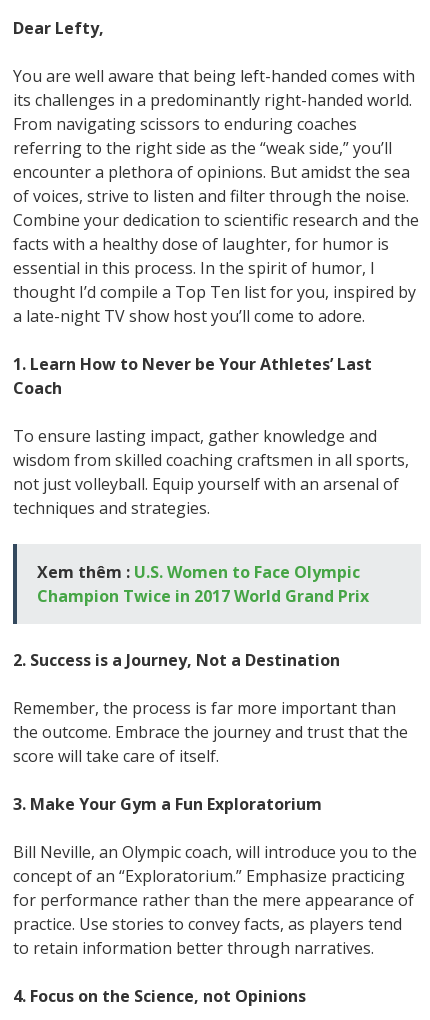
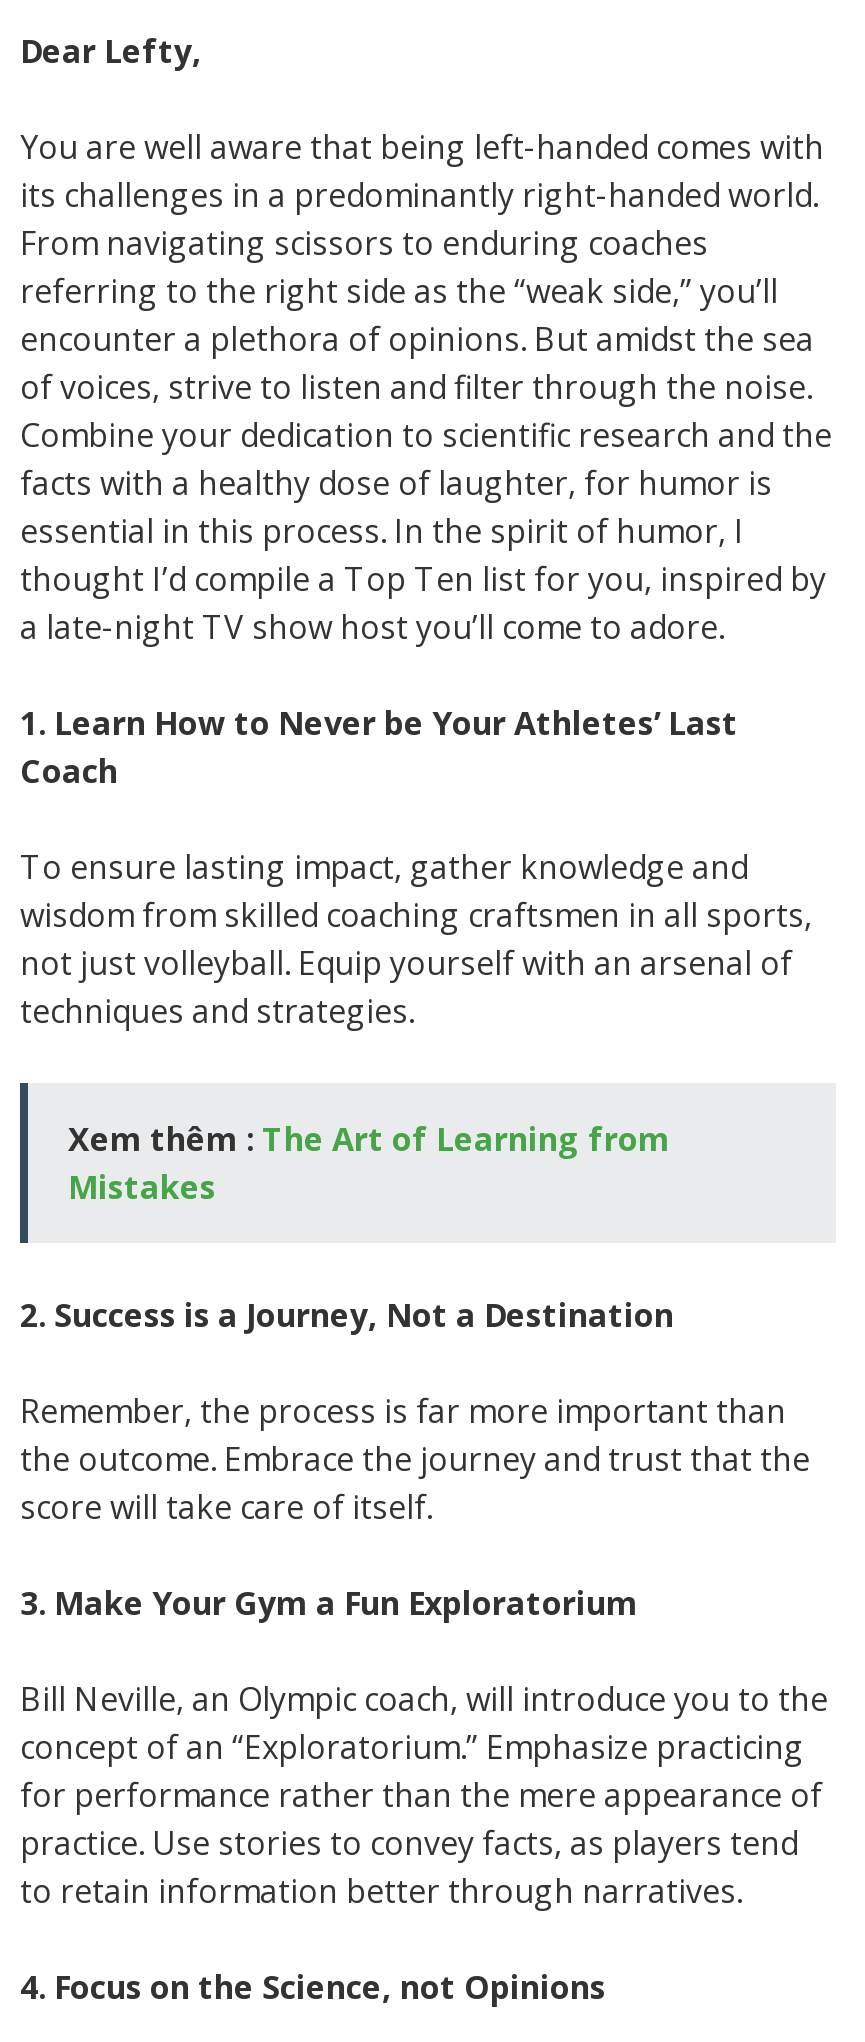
- Xem thêm : U.S. Women to Face Olympic
- Champion Twice in 2017 World Grand Prix
+ Xem thêm : The Art of Learning from
+ Mistakes
